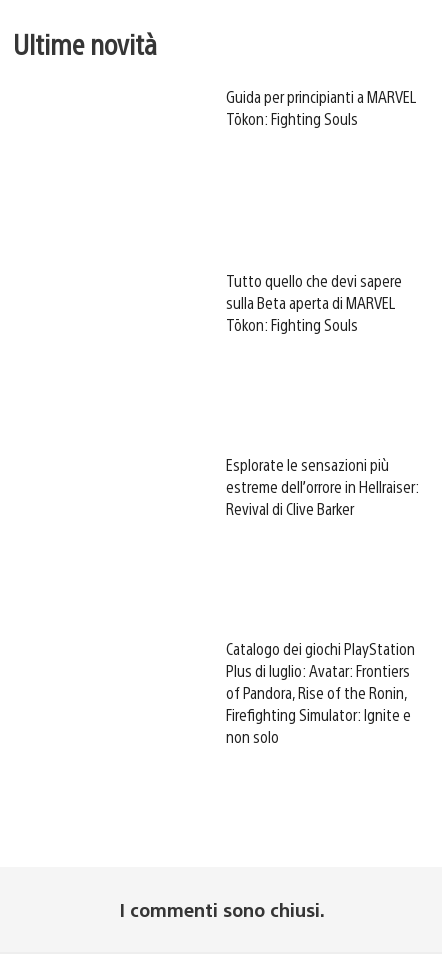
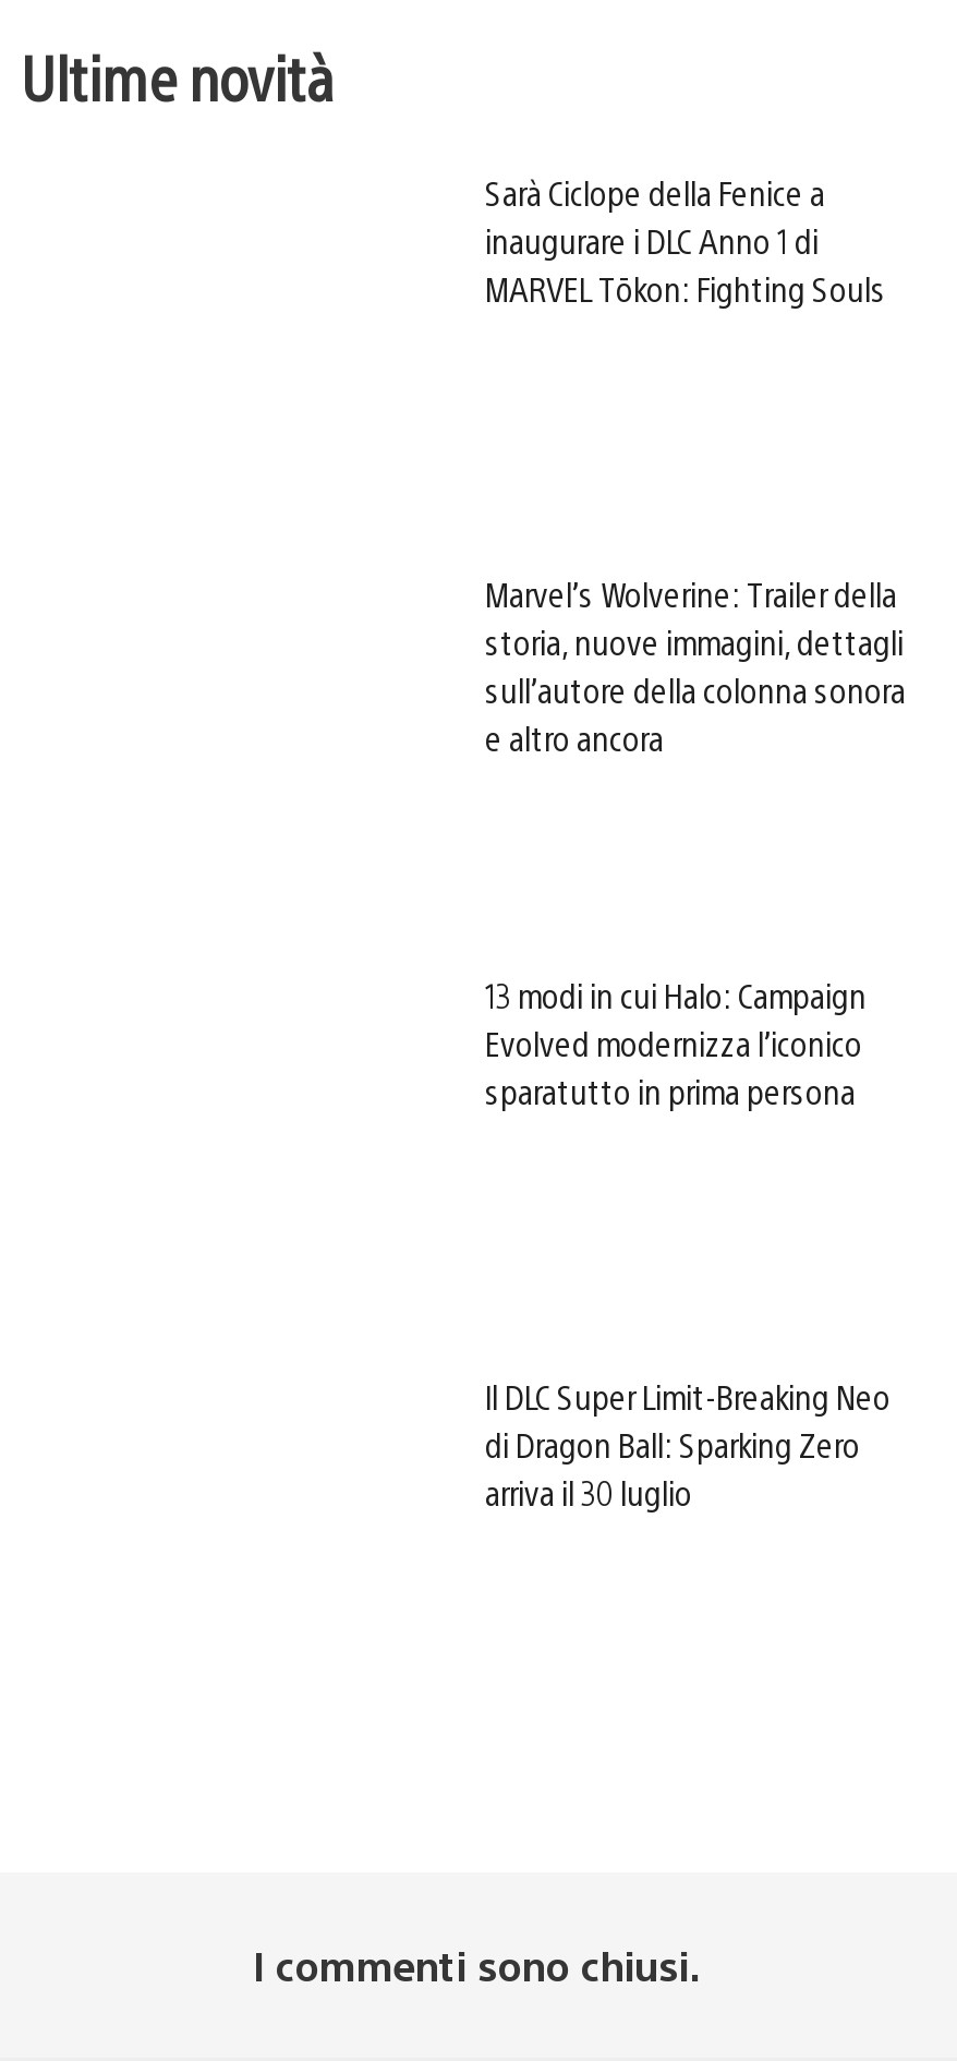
- Guida per principianti a MARVEL
- Tōkon: Fighting Souls
+ Sarà Ciclope della Fenice a
+ inaugurare i DLC Anno 1 di
+ MARVEL Tōkon: Fighting Souls

- Tutto quello che devi sapere
- sulla Beta aperta di MARVEL
- Tōkon: Fighting Souls
+ Marvel’s Wolverine: Trailer della
+ storia, nuove immagini, dettagli
+ sull’autore della colonna sonora
+ e altro ancora

- Esplorate le sensazioni più
- estreme dell’orrore in Hellraiser:
- Revival di Clive Barker
+ 13 modi in cui Halo: Campaign
+ Evolved modernizza l’iconico
+ sparatutto in prima persona

- Catalogo dei giochi PlayStation
- Plus di luglio: Avatar: Frontiers
- of Pandora, Rise of the Ronin,
- Firefighting Simulator: Ignite e
- non solo
+ Il DLC Super Limit-Breaking Neo
+ di Dragon Ball: Sparking Zero
+ arriva il 30 luglio
